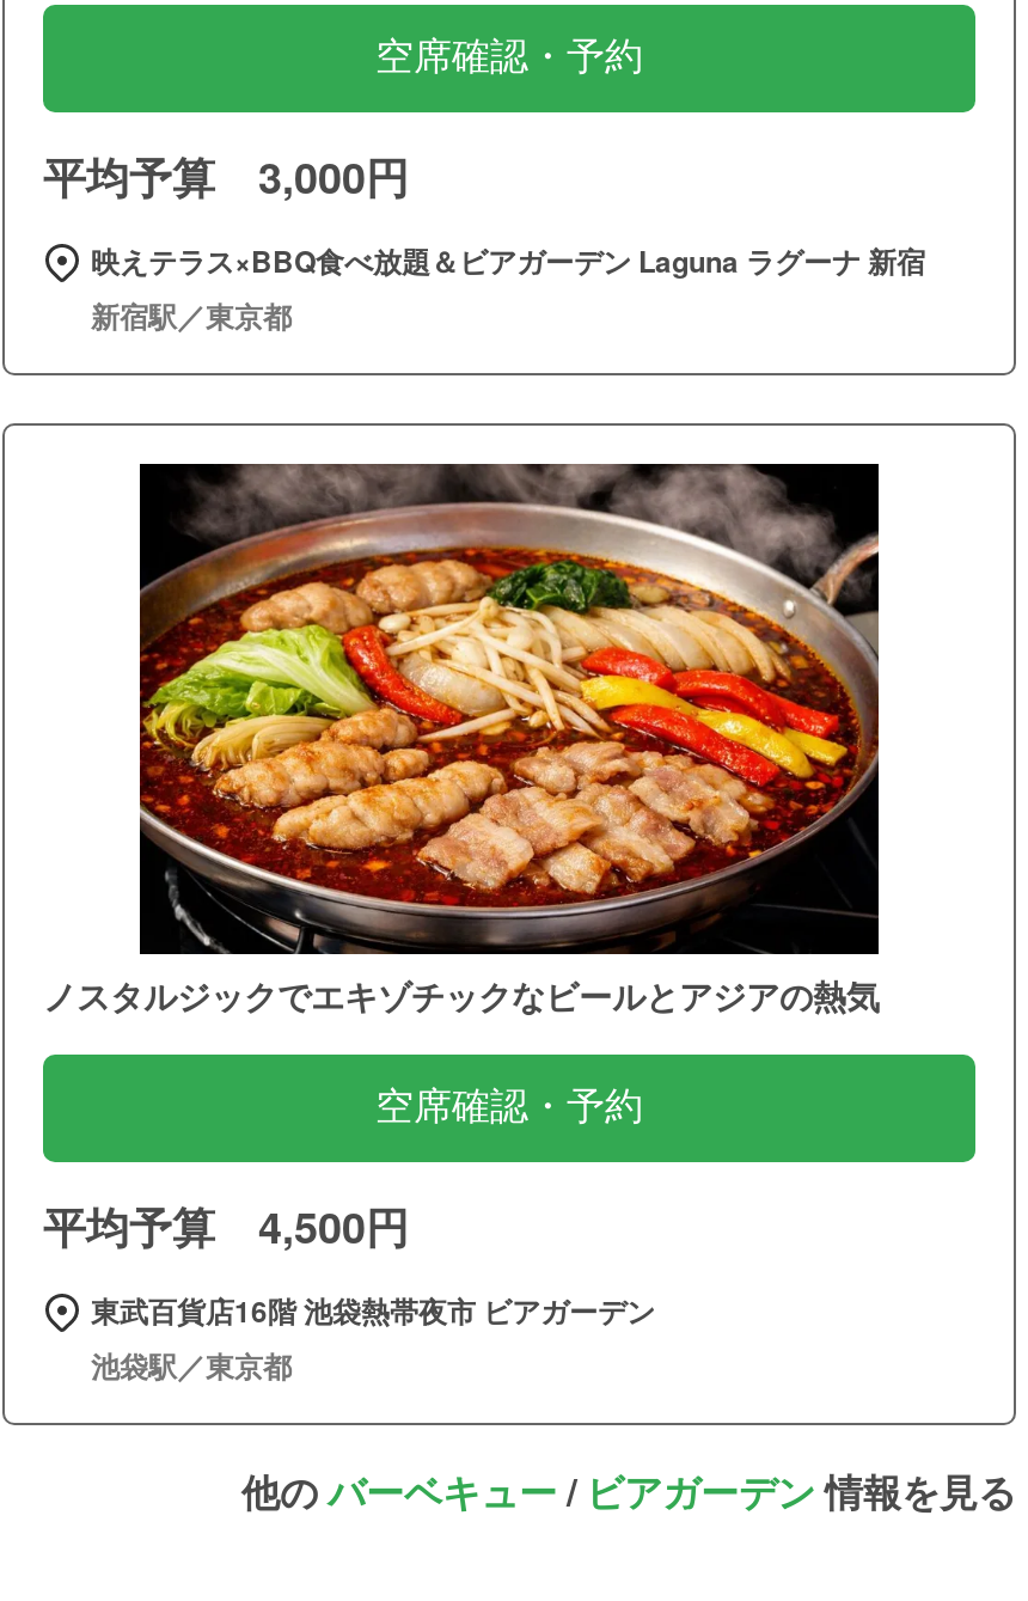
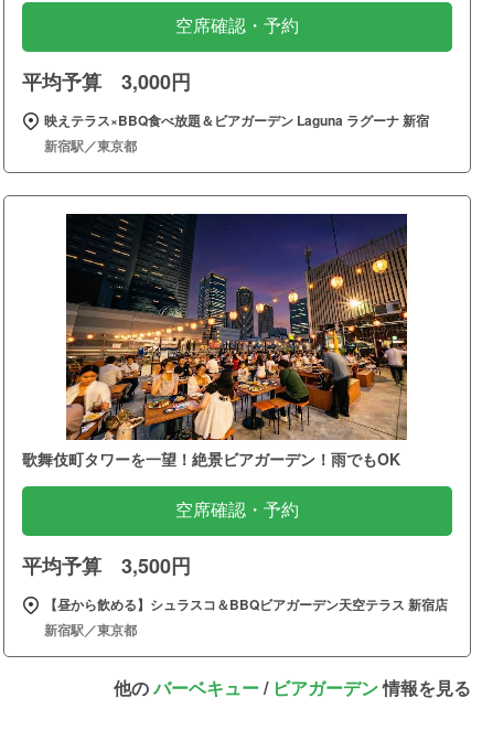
- [image]
- ノスタルジックでエキゾチックなビールとアジアの熱気
+ [image]
+ 歌舞伎町タワーを一望！絶景ビアガーデン！雨でもOK

- 平均予算 4,500円
+ 平均予算 3,500円

- 東武百貨店16階 池袋熱帯夜市 ビアガーデン
- 池袋駅／東京都
+ 【昼から飲める】シュラスコ＆BBQビアガーデン天空テラス 新宿店
+ 新宿駅／東京都
